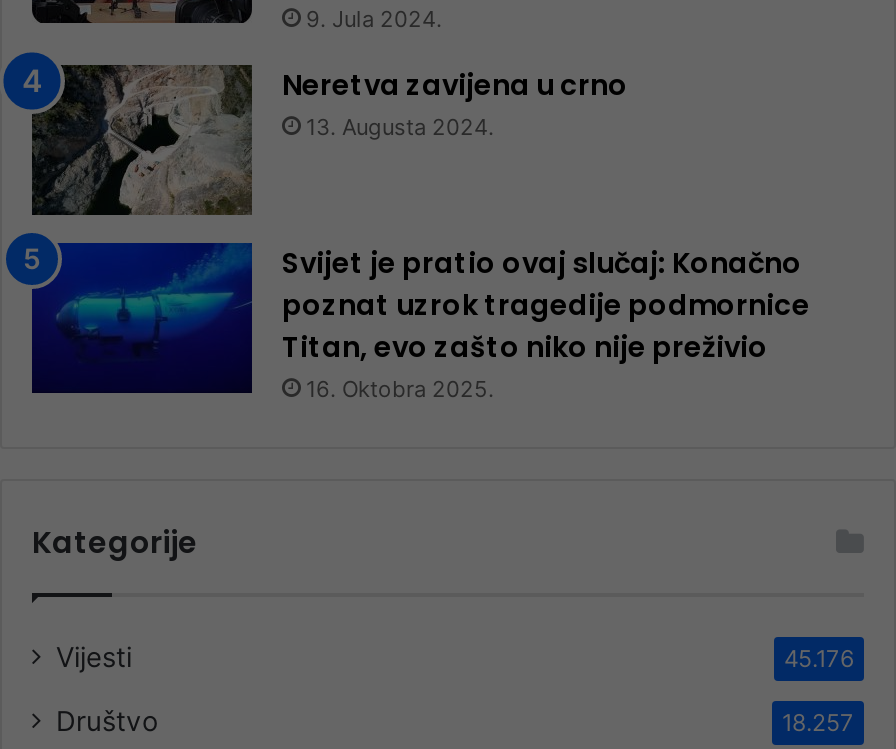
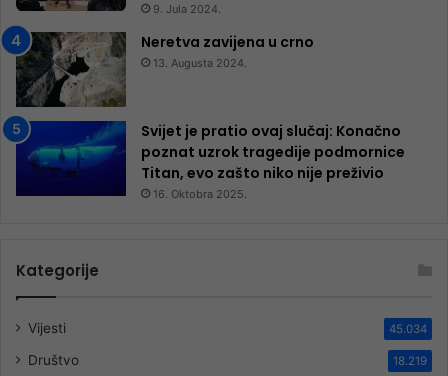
- 45.176
+ 45.034

- 18.257
+ 18.219
